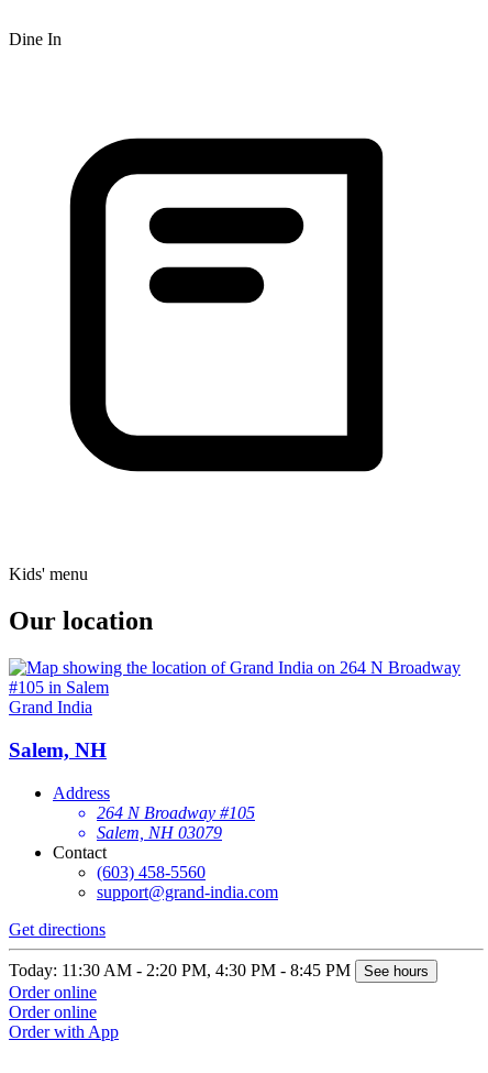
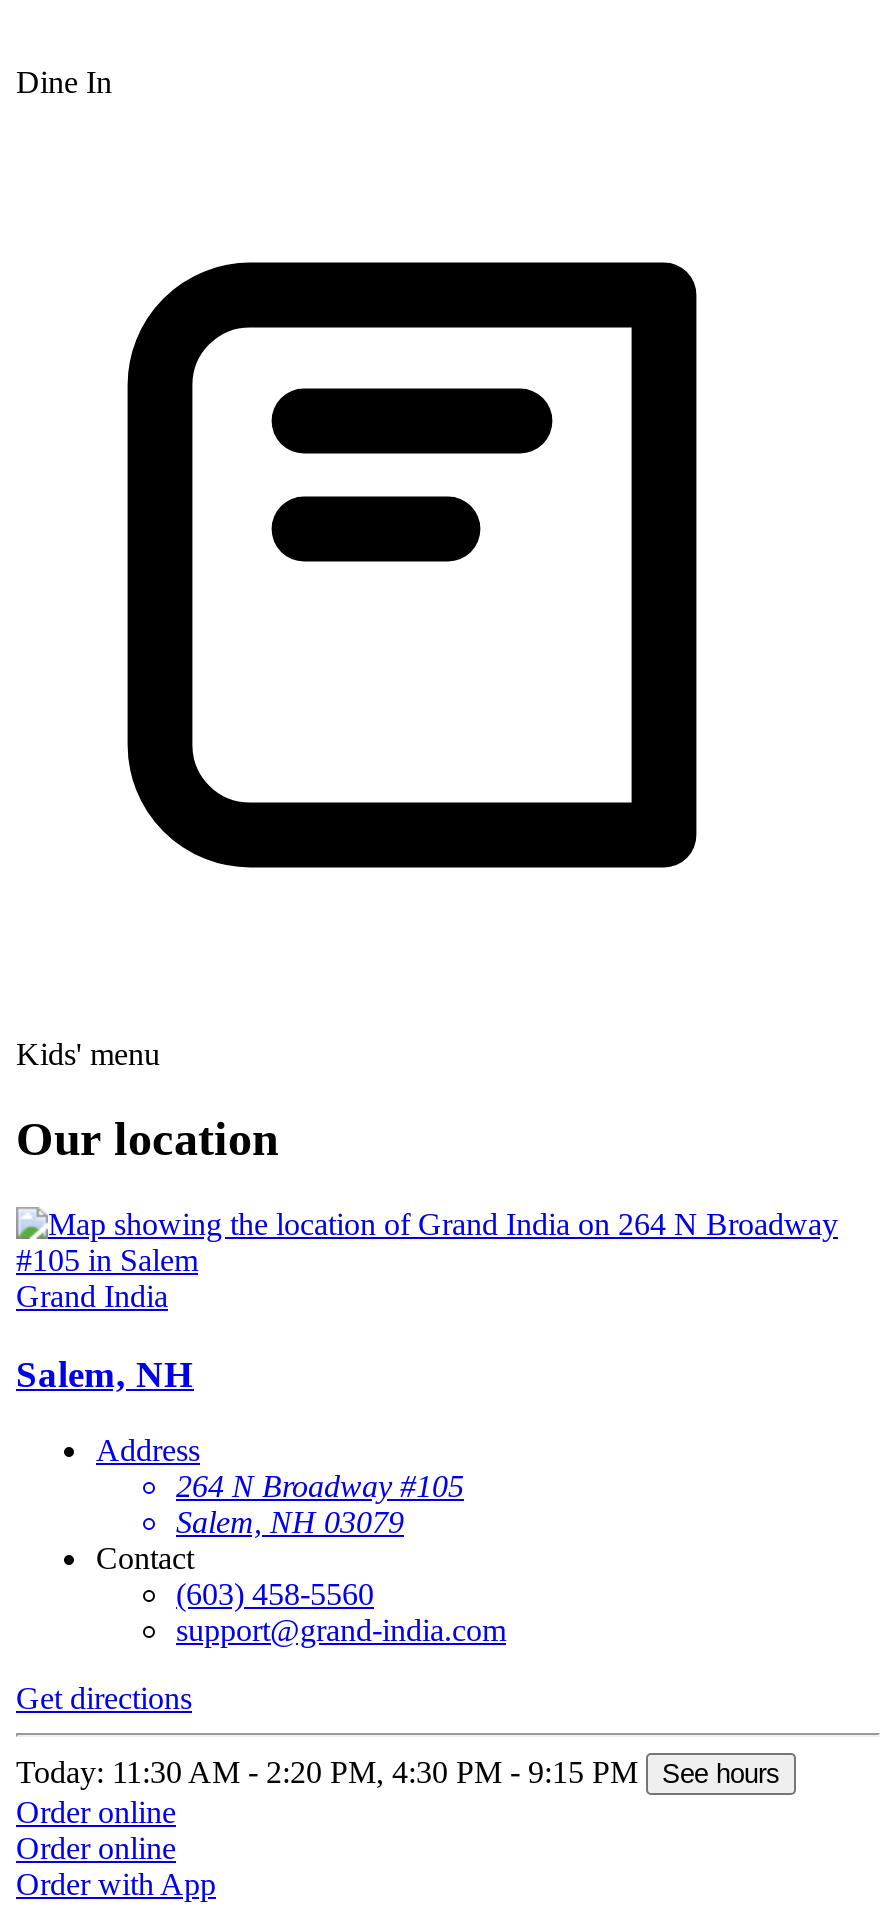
- Today: 11:30 AM - 2:20 PM, 4:30 PM - 8:45 PM
+ Today: 11:30 AM - 2:20 PM, 4:30 PM - 9:15 PM
